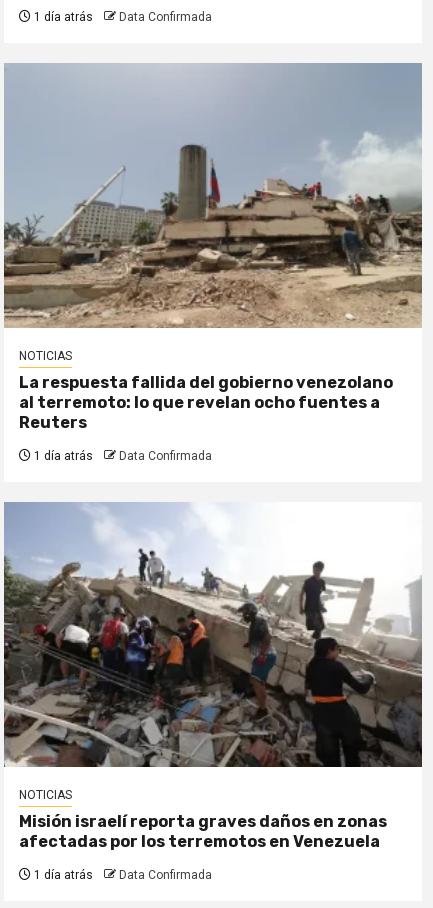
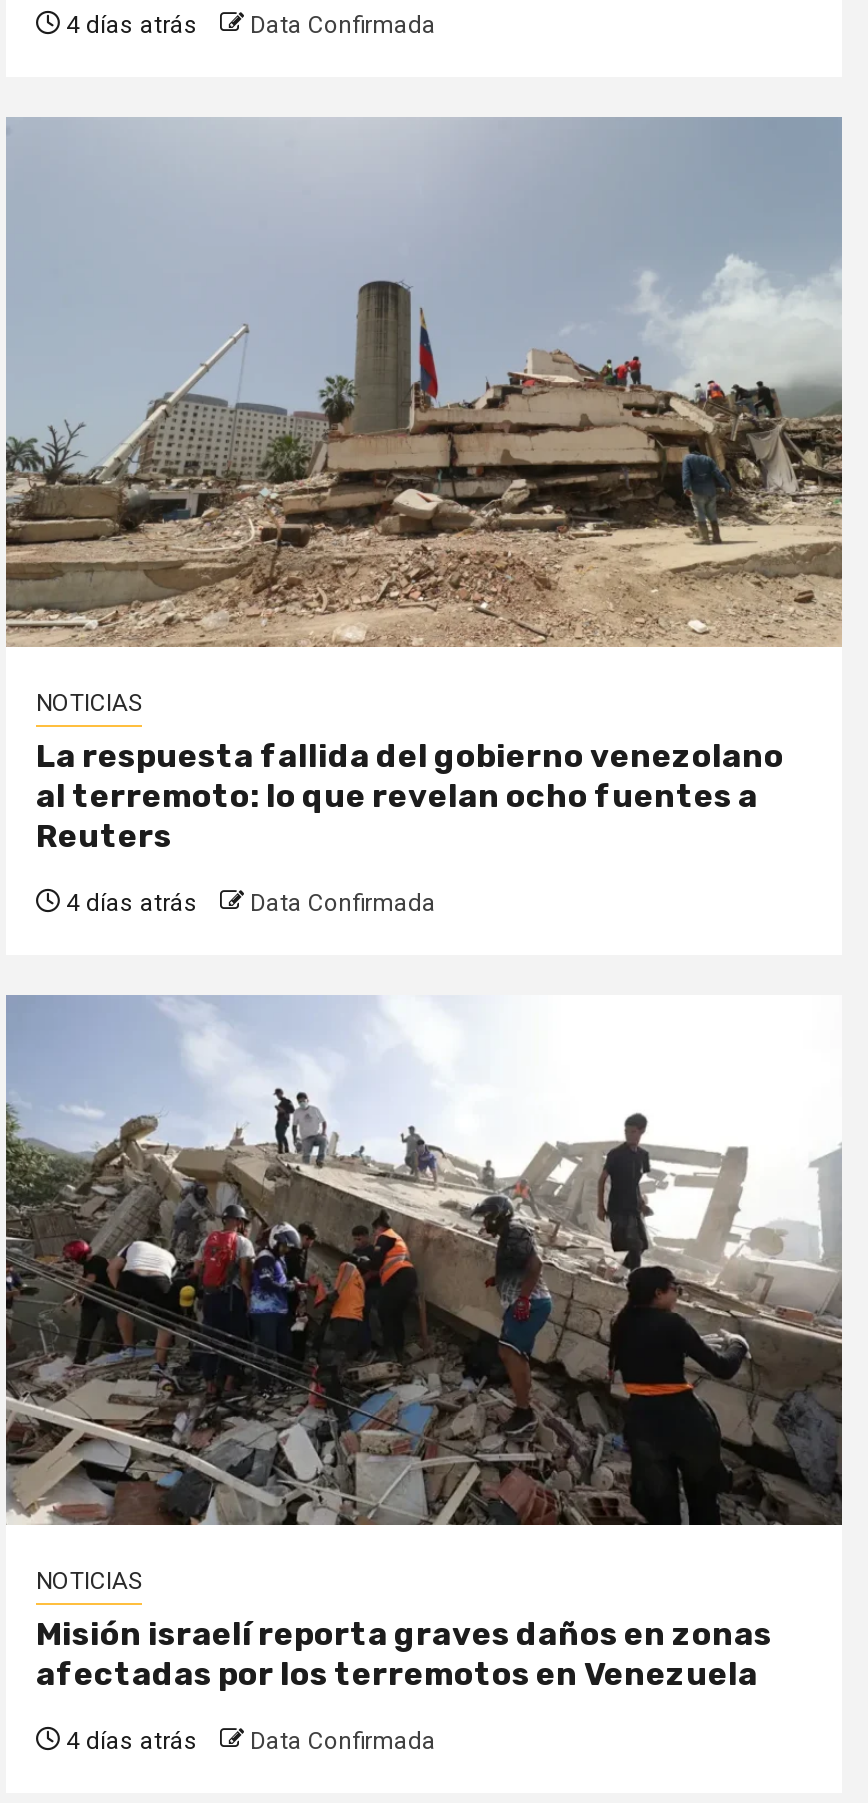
- 1 día atrás Data Confirmada
+ 4 días atrás Data Confirmada

- 1 día atrás Data Confirmada
+ 4 días atrás Data Confirmada

- 1 día atrás Data Confirmada
+ 4 días atrás Data Confirmada
